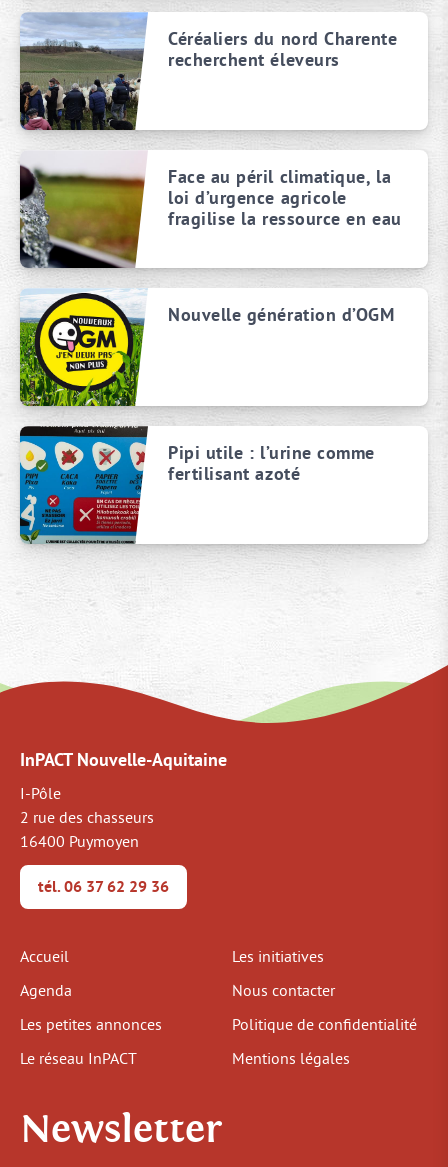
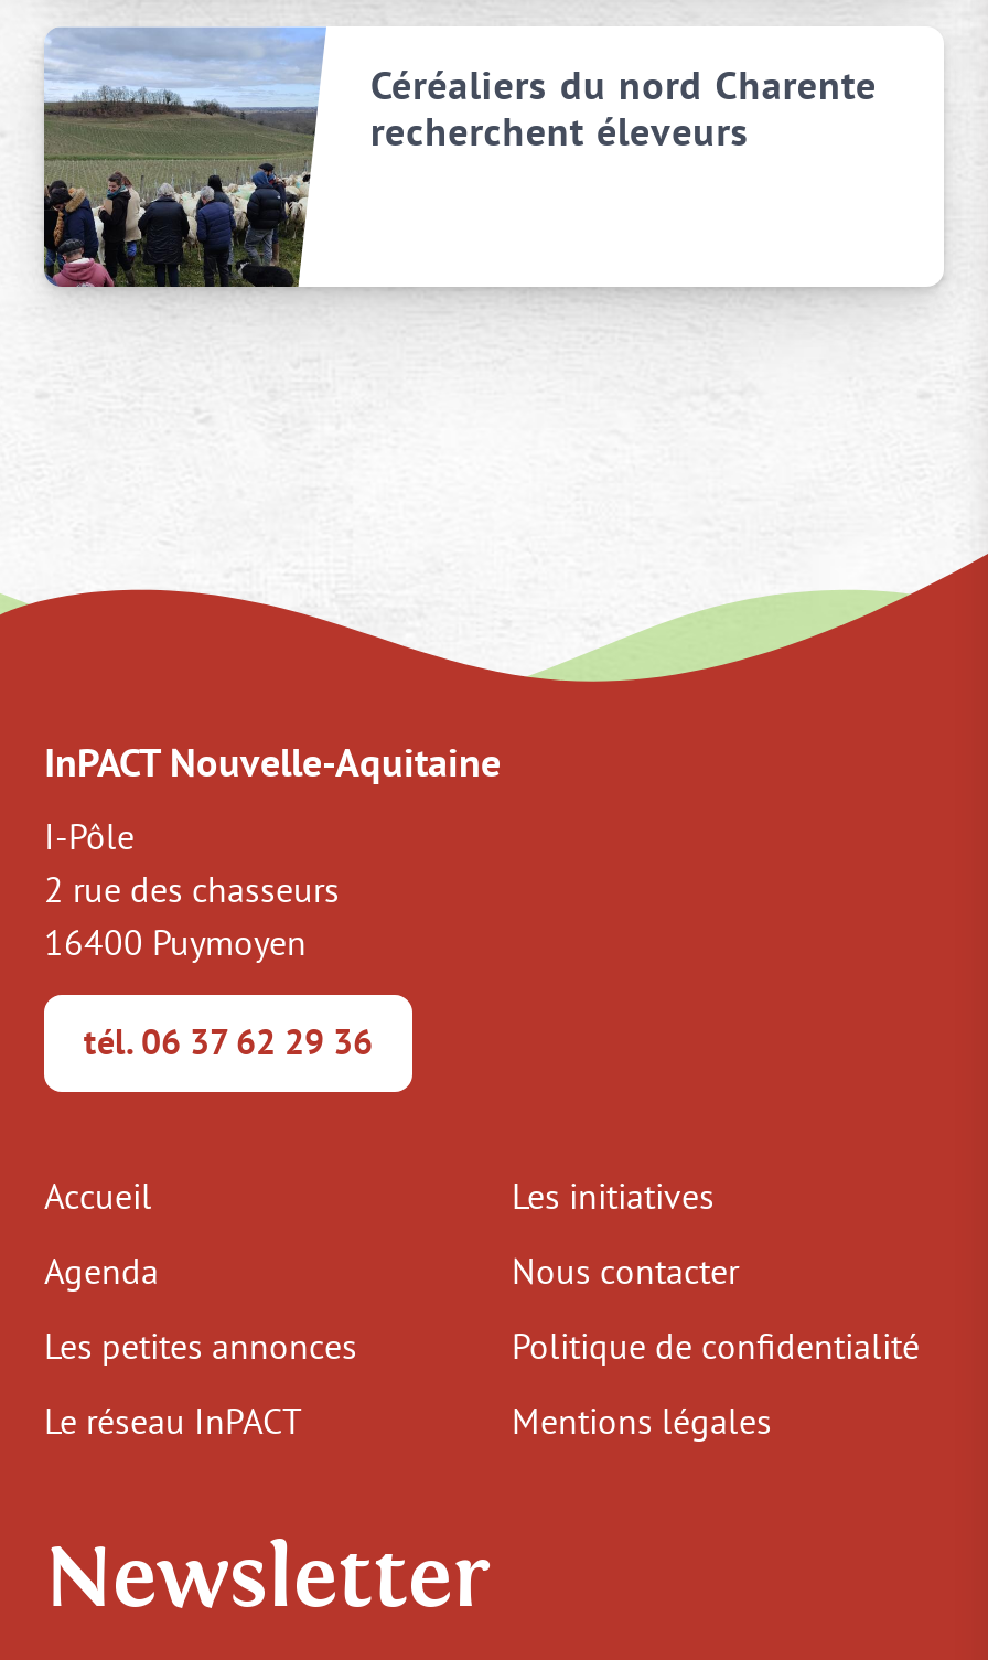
- [image]
- Face au péril climatique, la
- loi d’urgence agricole
- fragilise la ressource en eau

- [image]
- Nouvelle génération d’OGM

- [image]
- Pipi utile : l’urine comme
- fertilisant azoté
